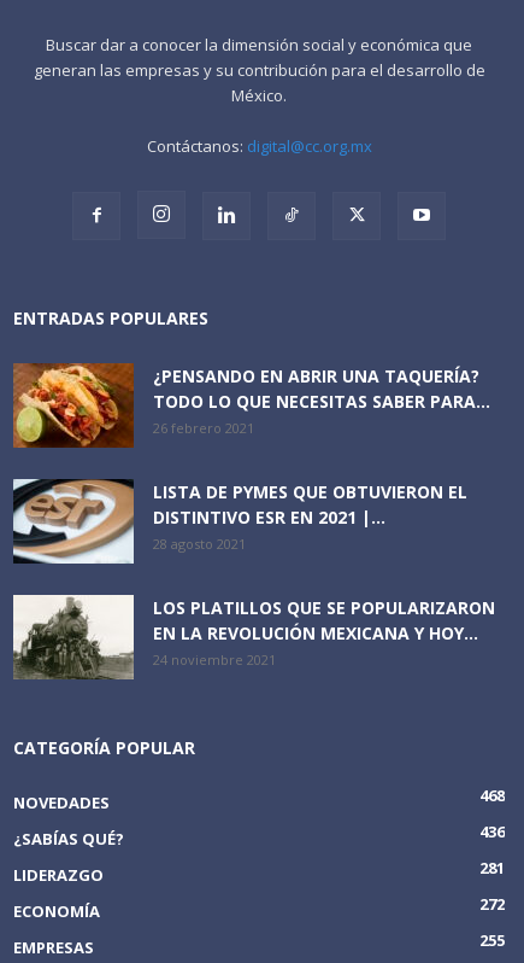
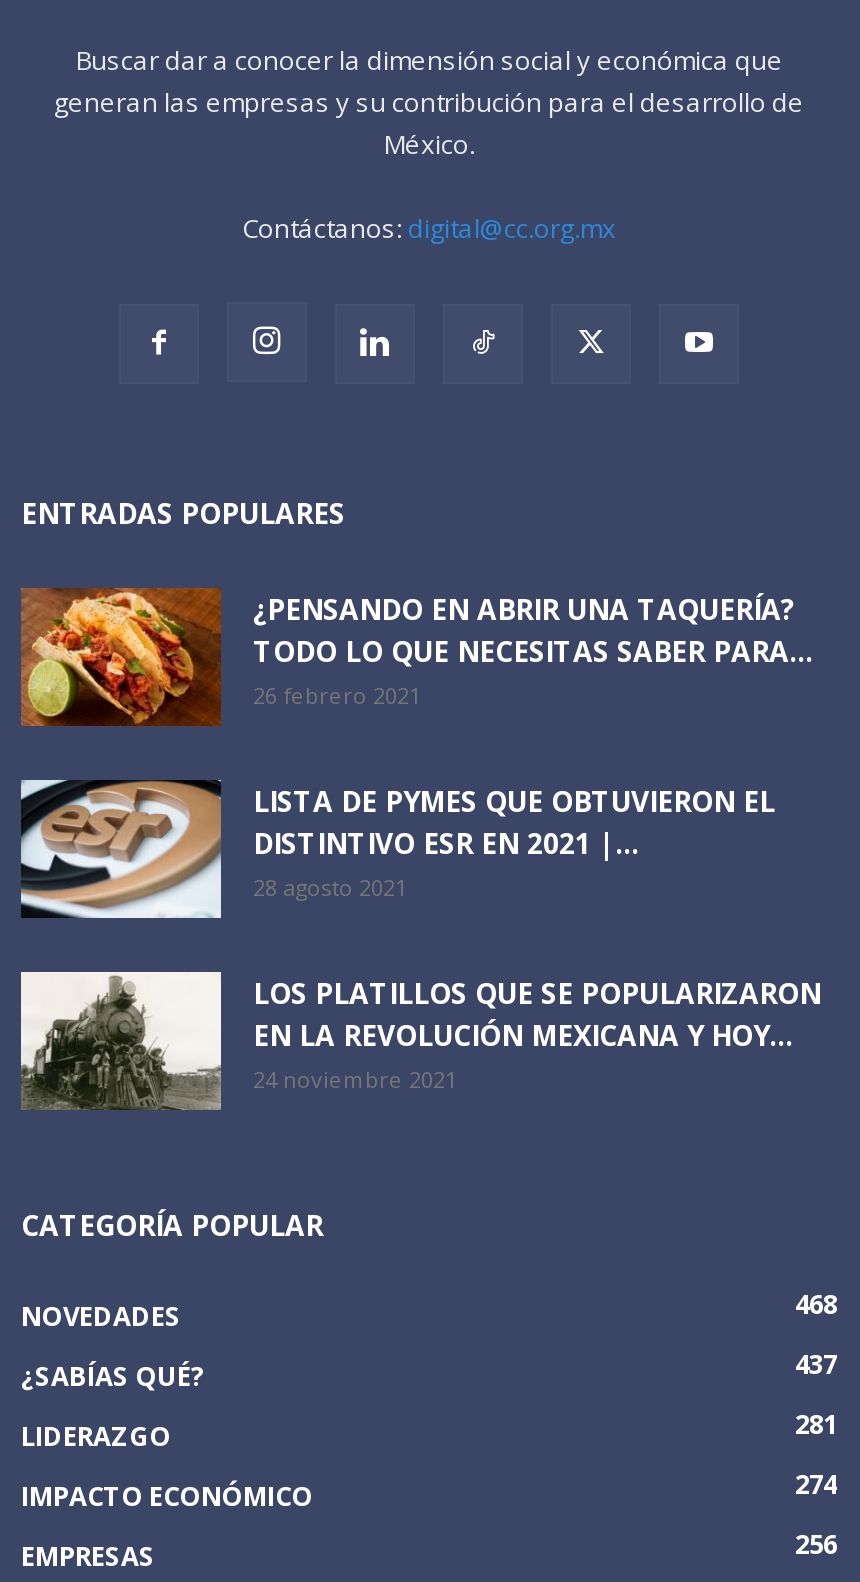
- 436
+ 437

- ECONOMÍA
- 272
+ IMPACTO ECONÓMICO
+ 274

- 255
+ 256
